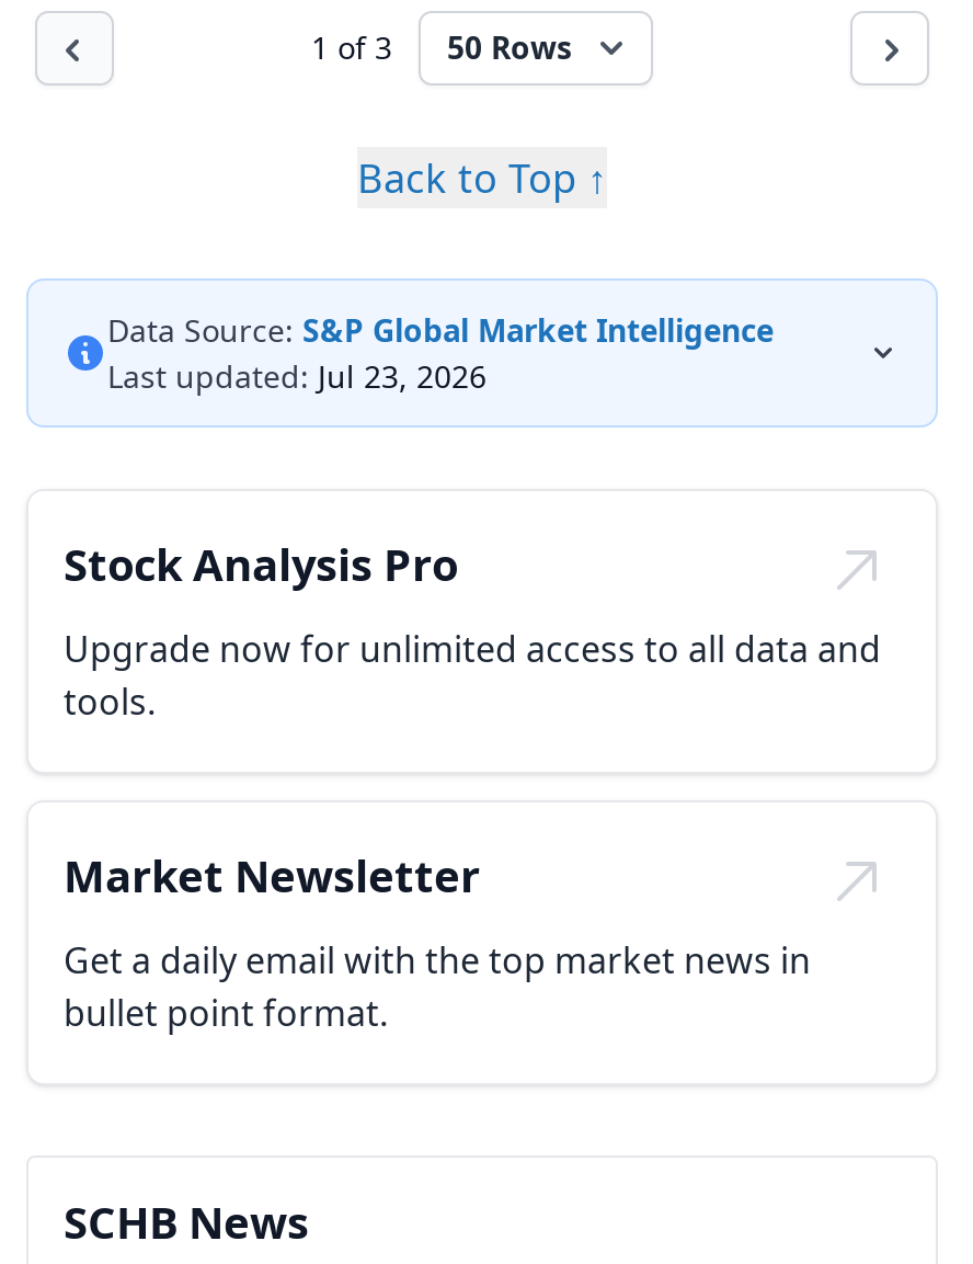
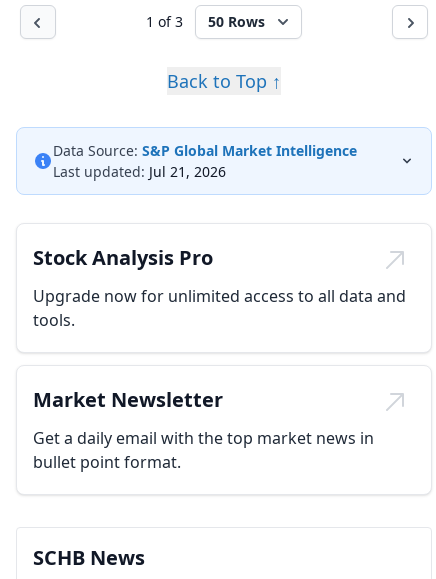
- Last updated: Jul 23, 2026
+ Last updated: Jul 21, 2026
